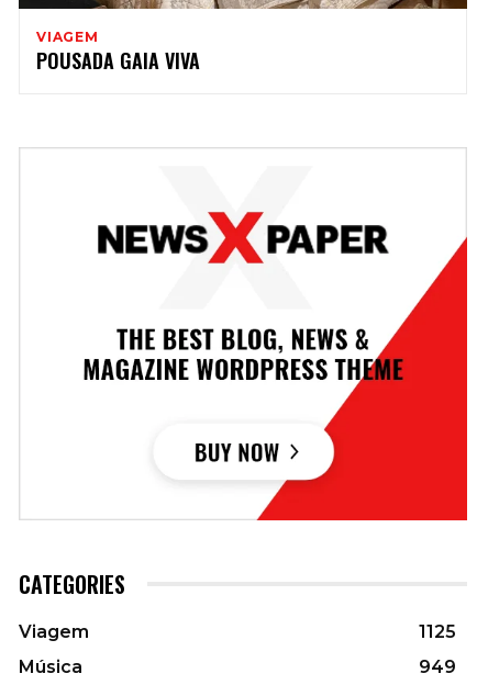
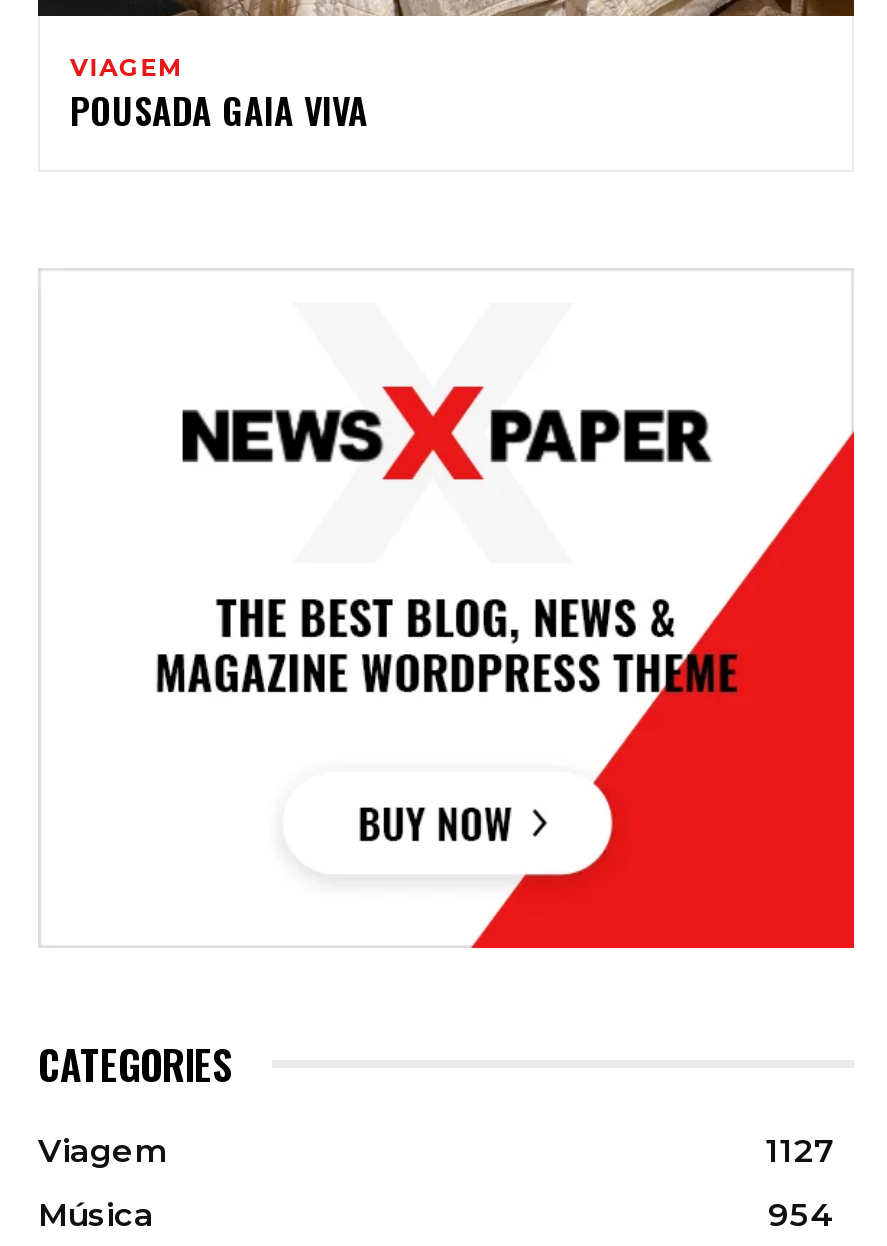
- 1125
+ 1127

- 949
+ 954
